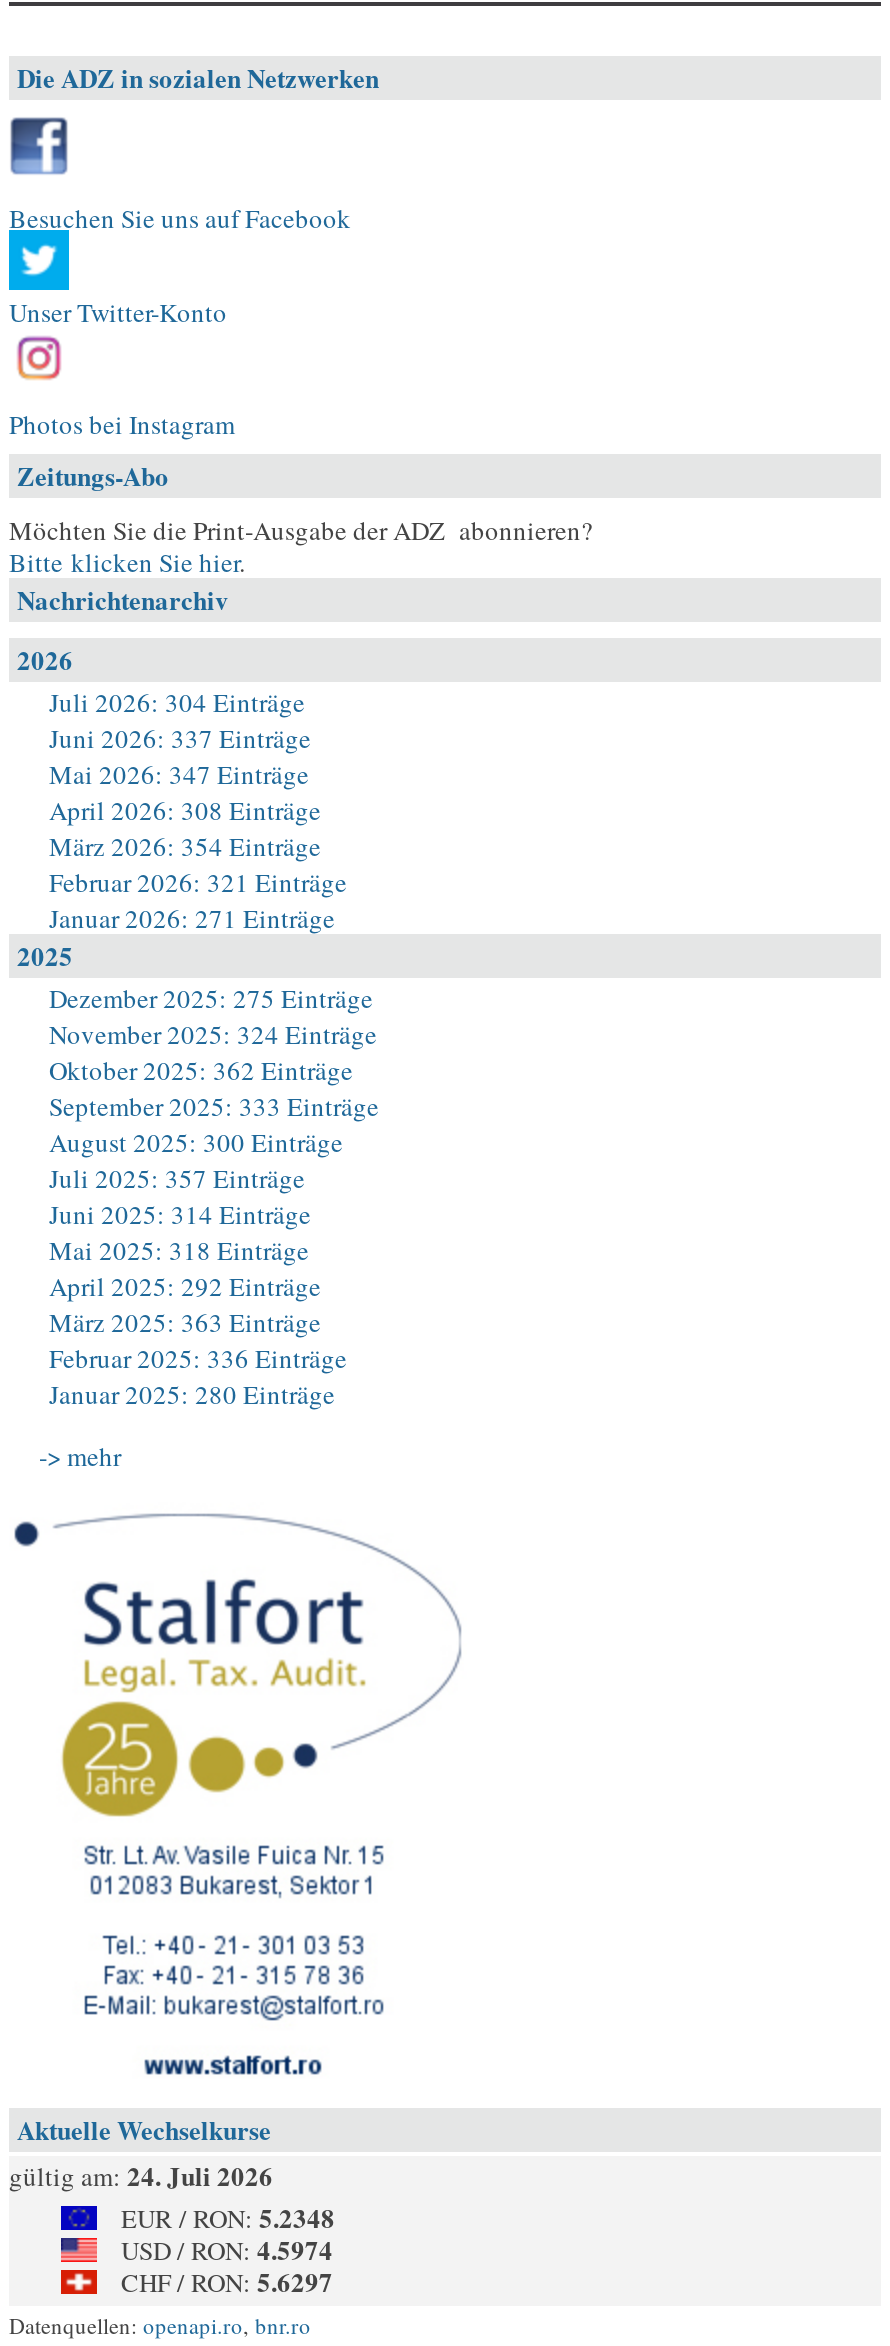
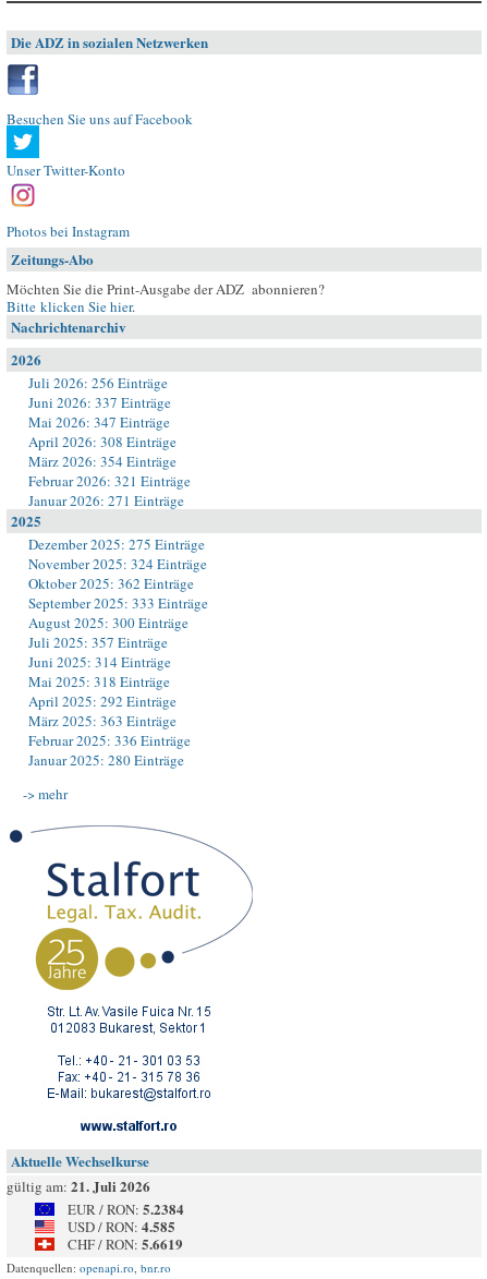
- Juli 2026: 304 Einträge
+ Juli 2026: 256 Einträge

- gültig am: 24. Juli 2026
+ gültig am: 21. Juli 2026

- EUR / RON: 5.2348
+ EUR / RON: 5.2384

- USD / RON: 4.5974
+ USD / RON: 4.585

- CHF / RON: 5.6297
+ CHF / RON: 5.6619
